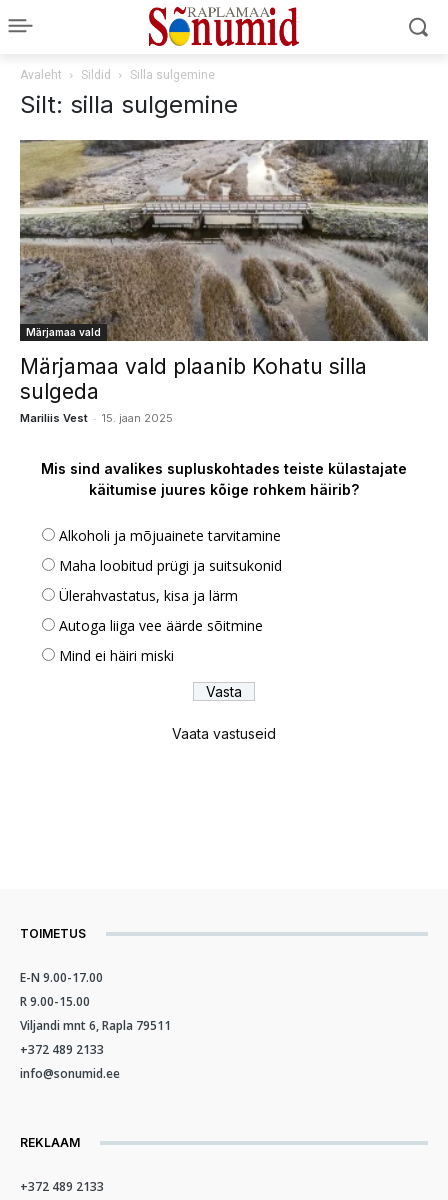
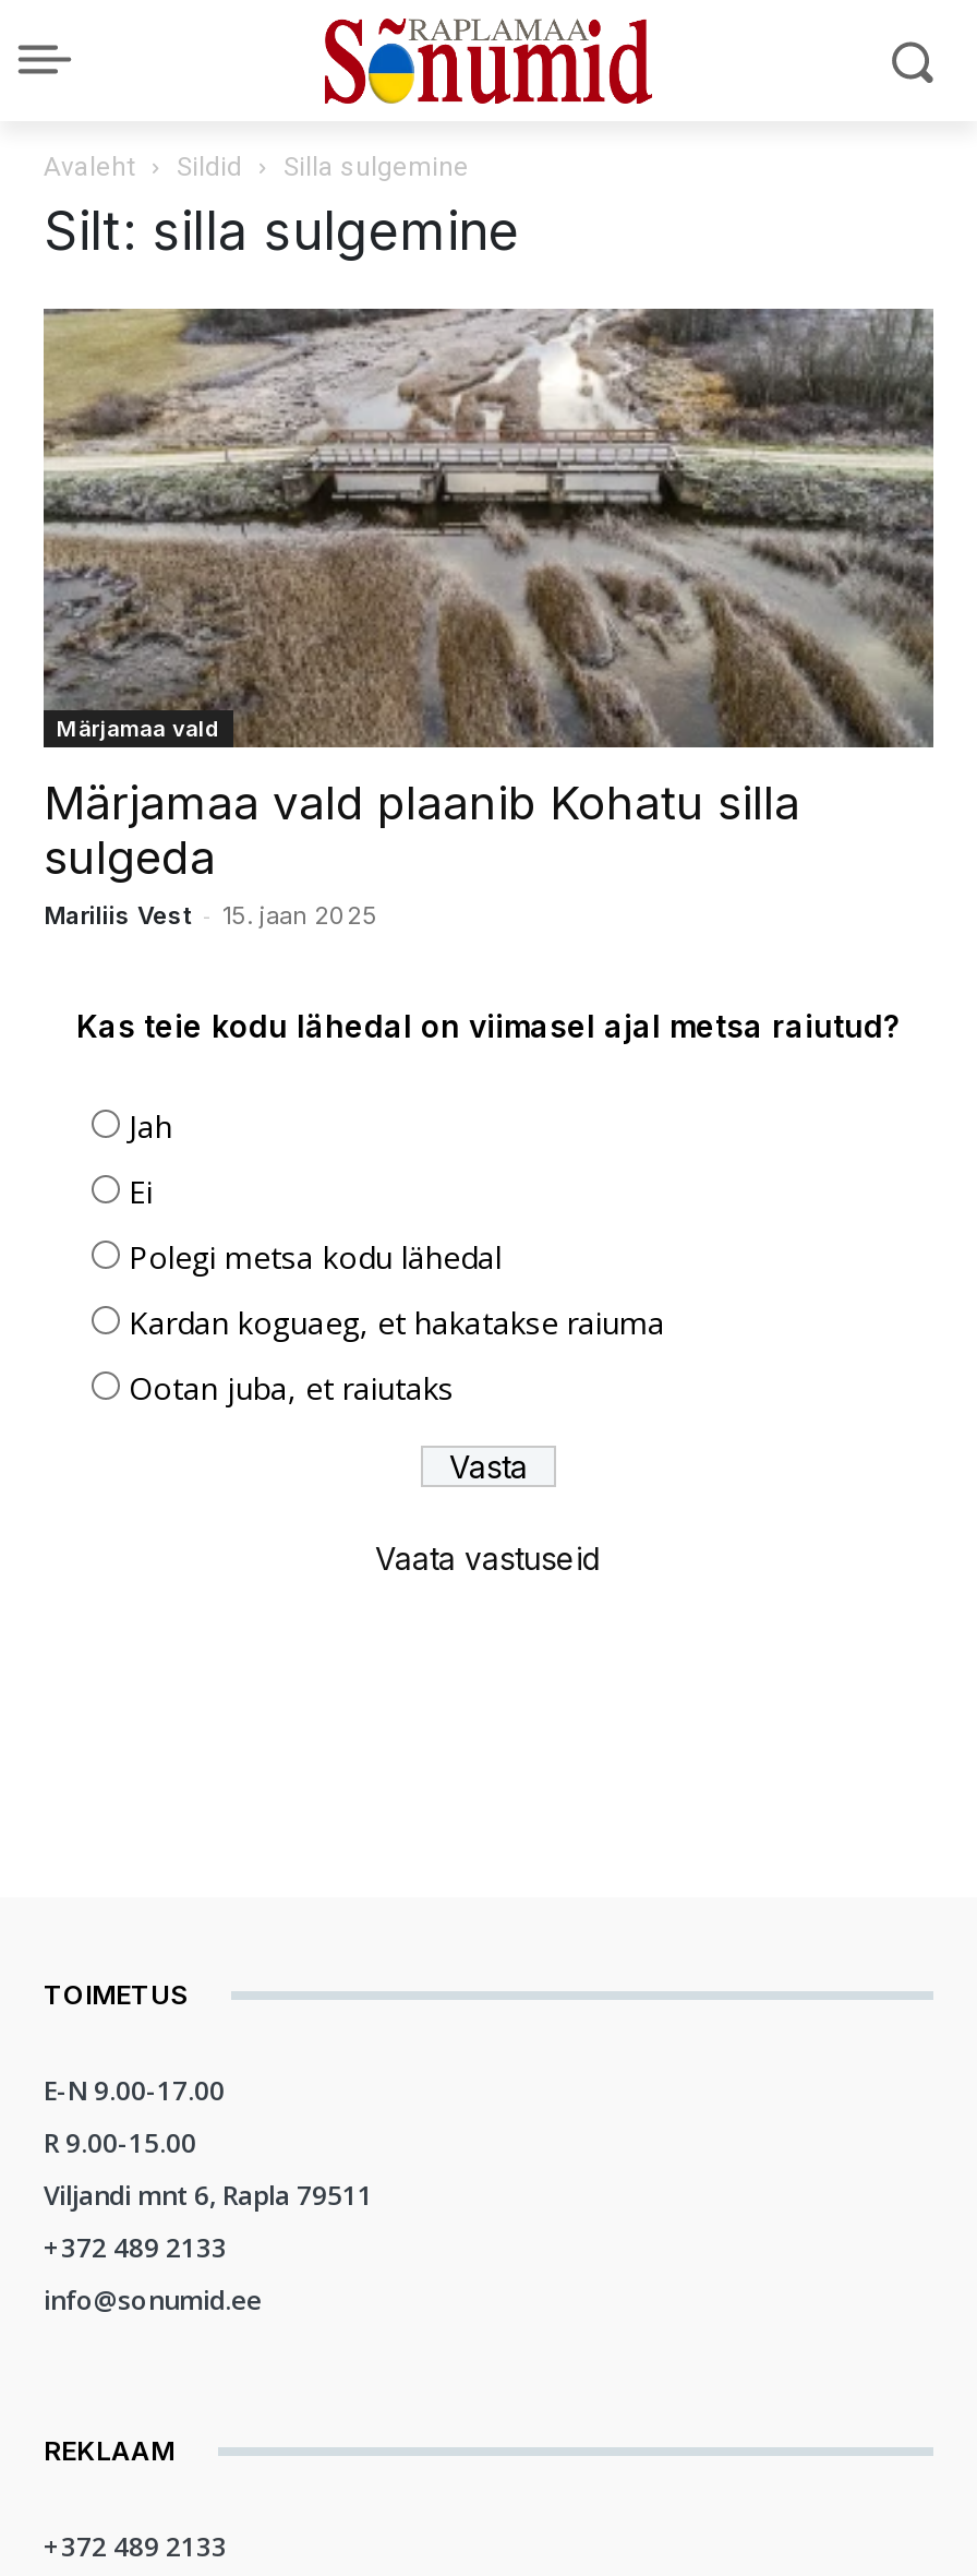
- Mis sind avalikes supluskohtades teiste külastajate
- käitumise juures kõige rohkem häirib?
+ Kas teie kodu lähedal on viimasel ajal metsa raiutud?

- Alkoholi ja mõjuainete tarvitamine
+ Jah

- Maha loobitud prügi ja suitsukonid
+ Ei

- Ülerahvastatus, kisa ja lärm
+ Polegi metsa kodu lähedal

- Autoga liiga vee äärde sõitmine
+ Kardan koguaeg, et hakatakse raiuma

- Mind ei häiri miski
+ Ootan juba, et raiutaks
